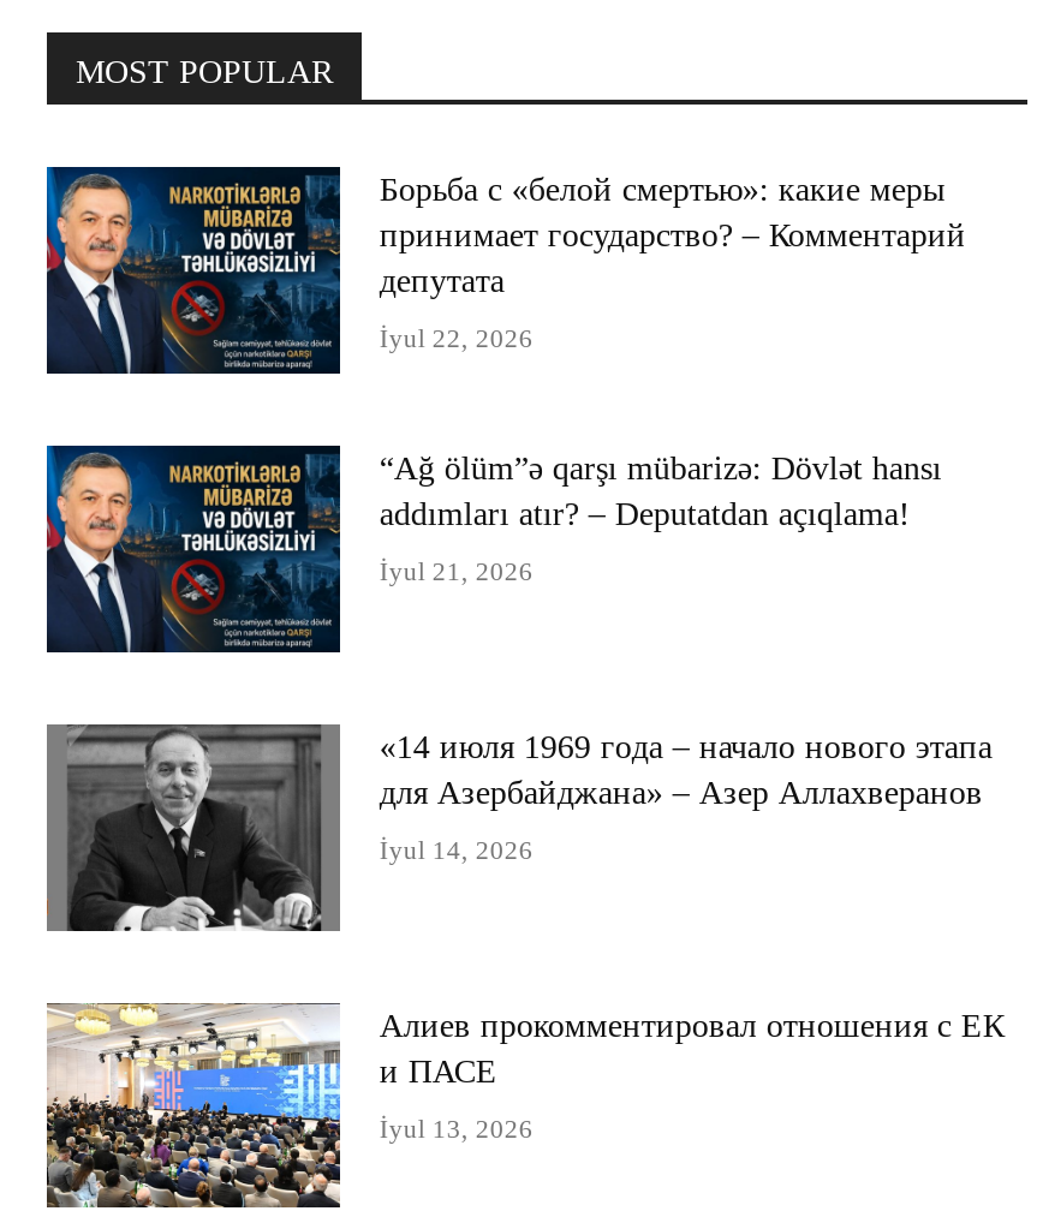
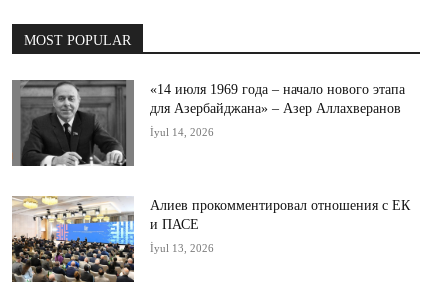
- [image]
- Борьба с «белой смертью»: какие меры
- принимает государство? – Комментарий
- депутата
- İyul 22, 2026

- [image]
- “Ağ ölüm”ə qarşı mübarizə: Dövlət hansı
- addımları atır? – Deputatdan açıqlama!
- İyul 21, 2026
